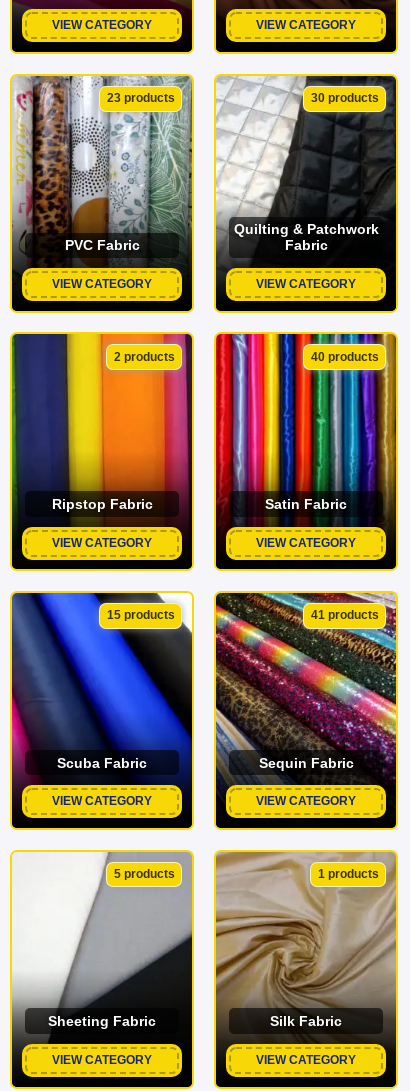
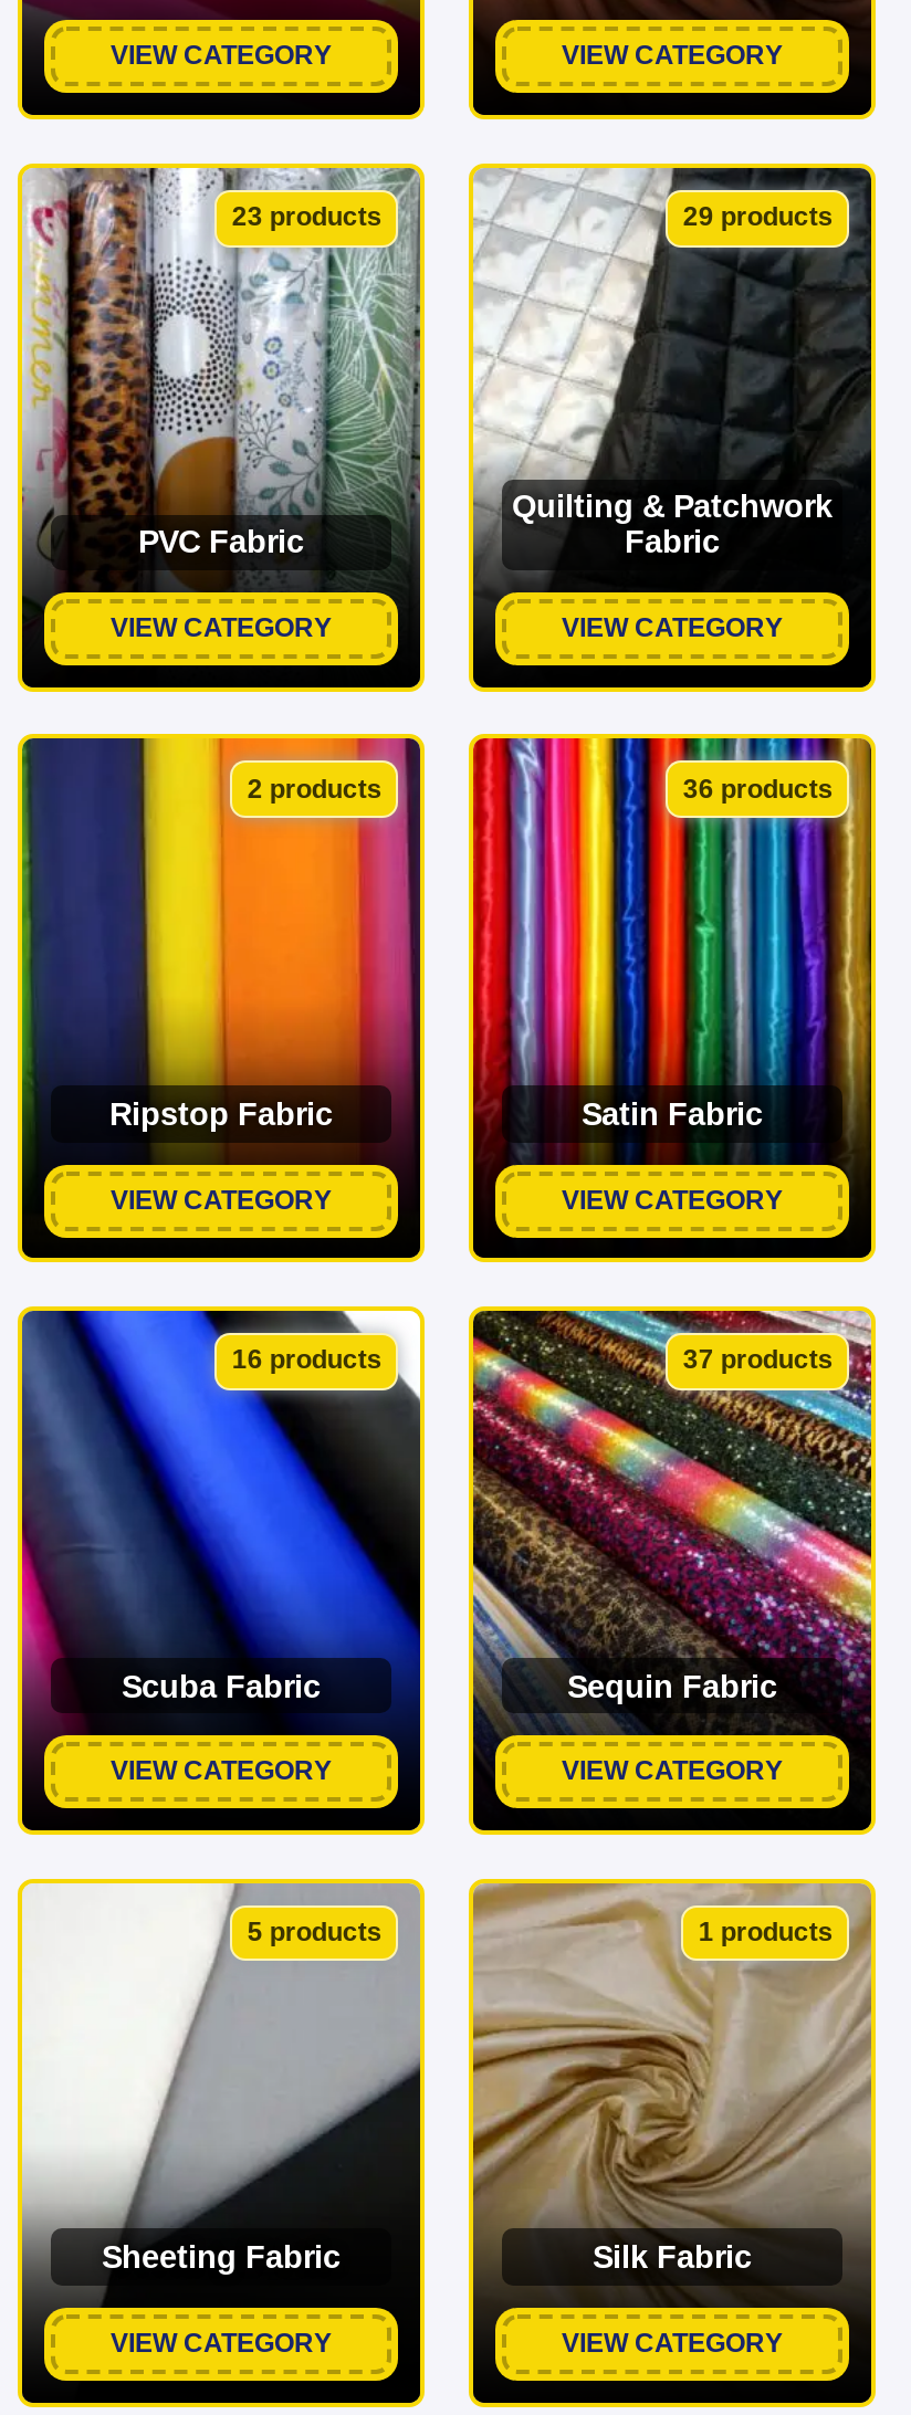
- 30 products
+ 29 products

- 40 products
+ 36 products

- 15 products
+ 16 products

- 41 products
+ 37 products
